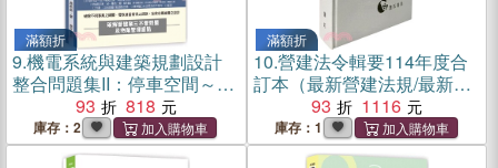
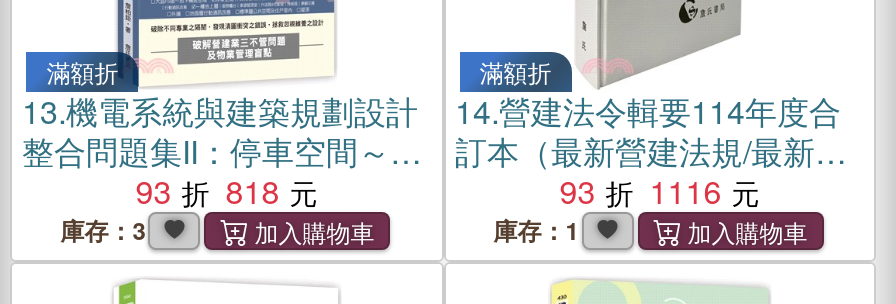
- 9.機電系統與建築規劃設計
+ 13.機電系統與建築規劃設計

- 10.營建法令輯要114年度合
+ 14.營建法令輯要114年度合

- 庫存：2
+ 庫存：3
